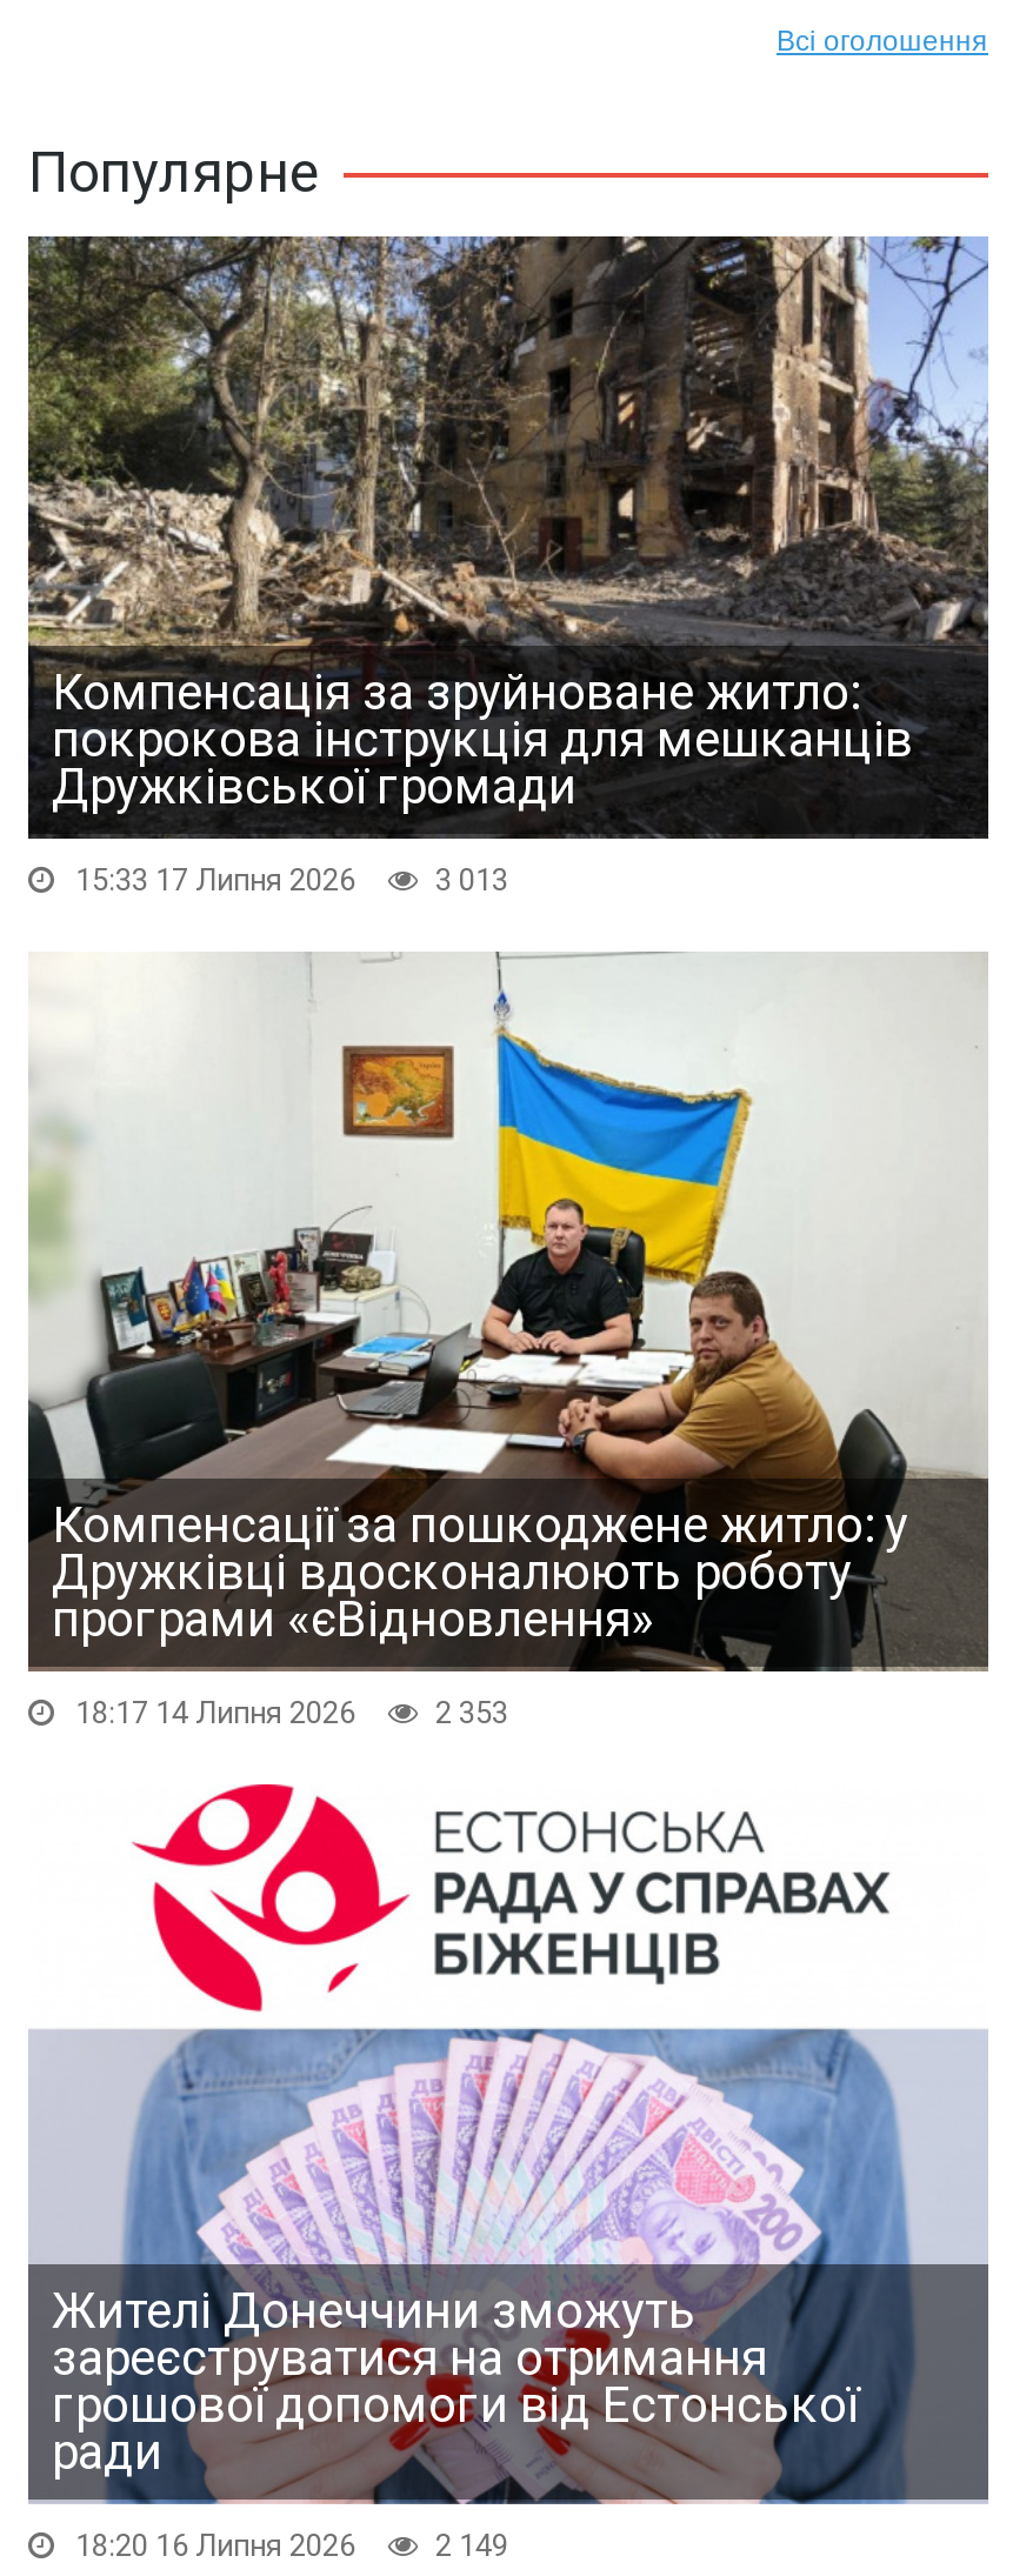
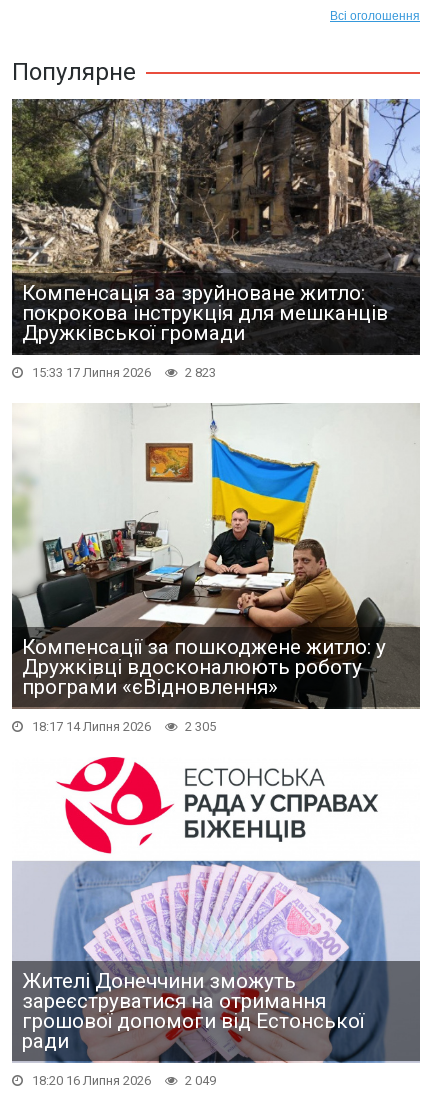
- 3 013
+ 2 823

- 2 353
+ 2 305

- 2 149
+ 2 049
